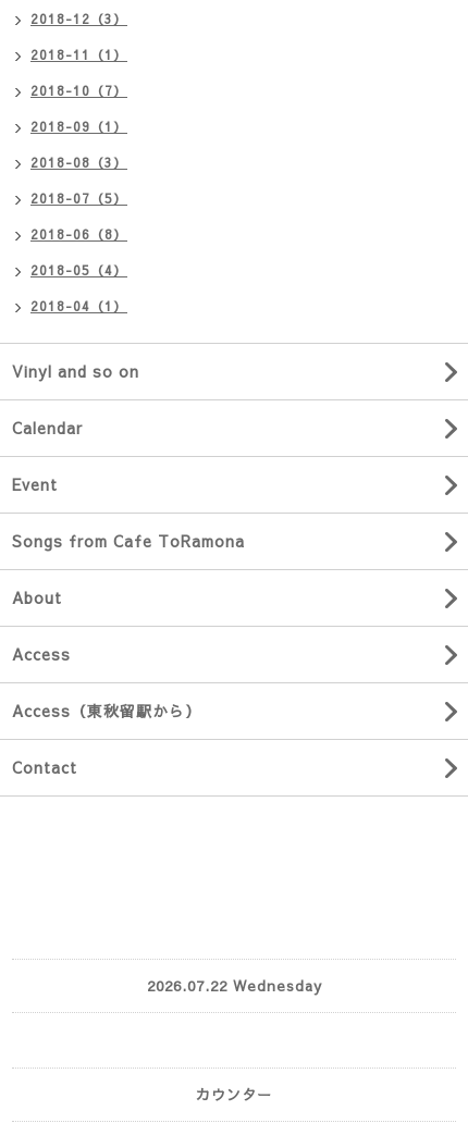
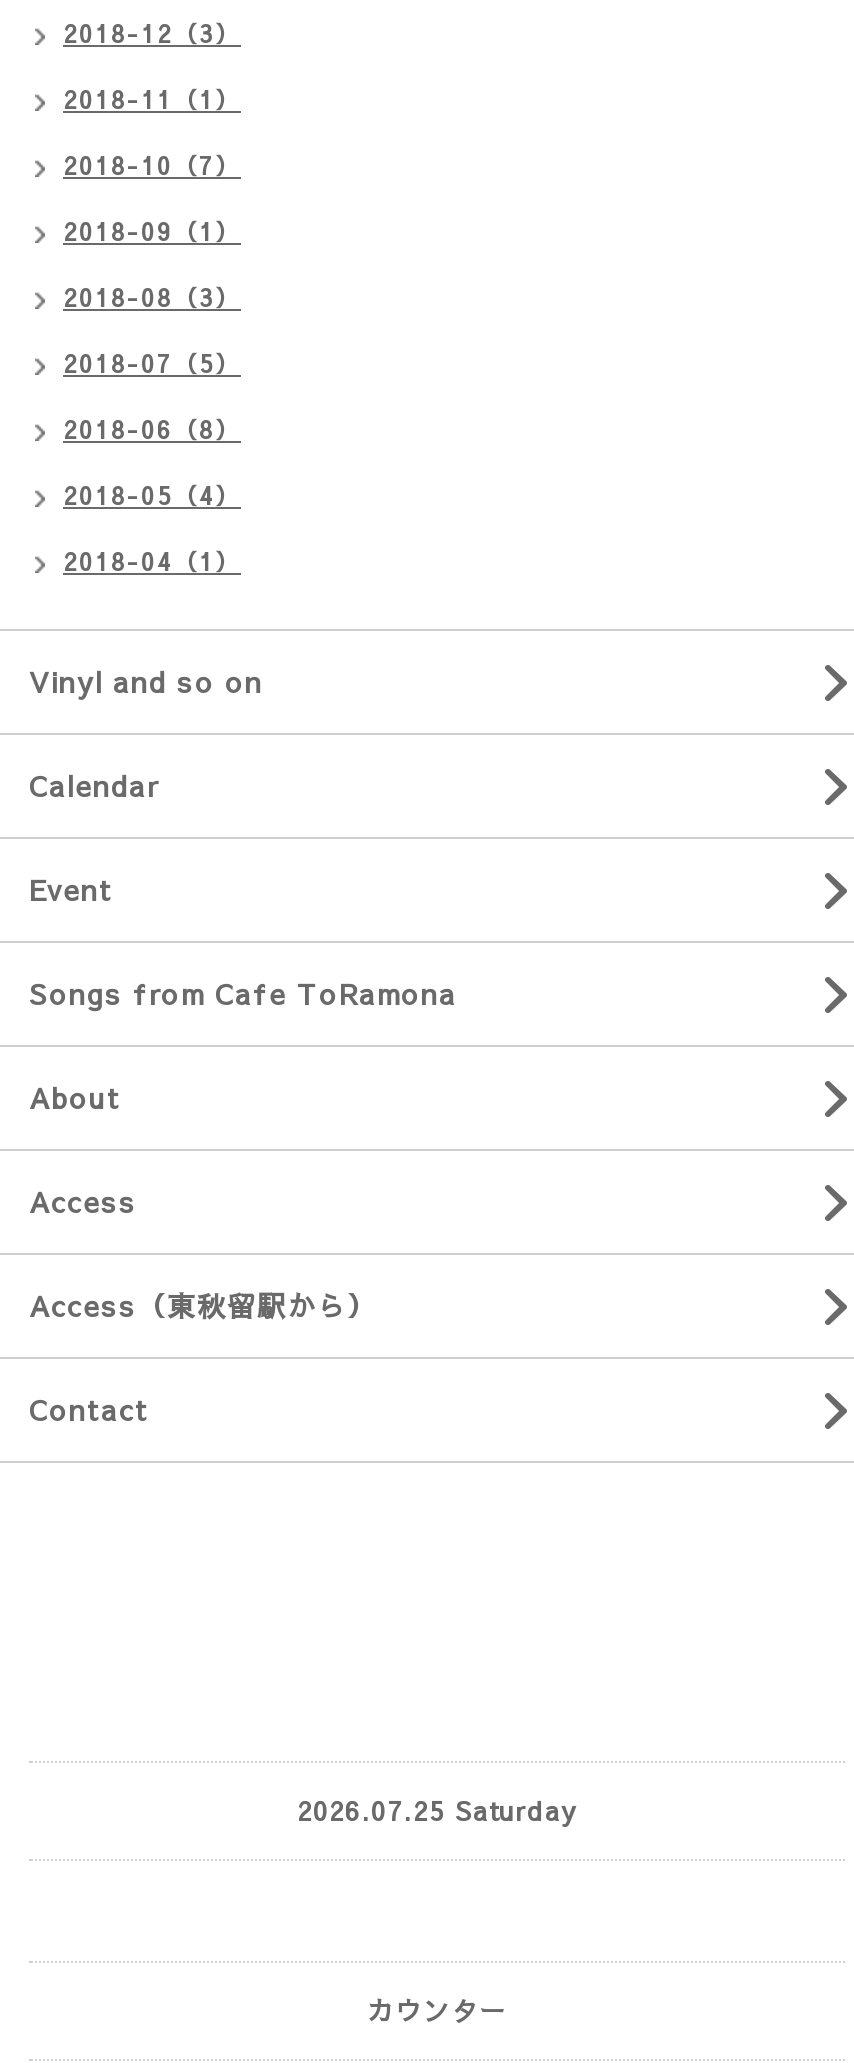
- 2026.07.22 Wednesday
+ 2026.07.25 Saturday
